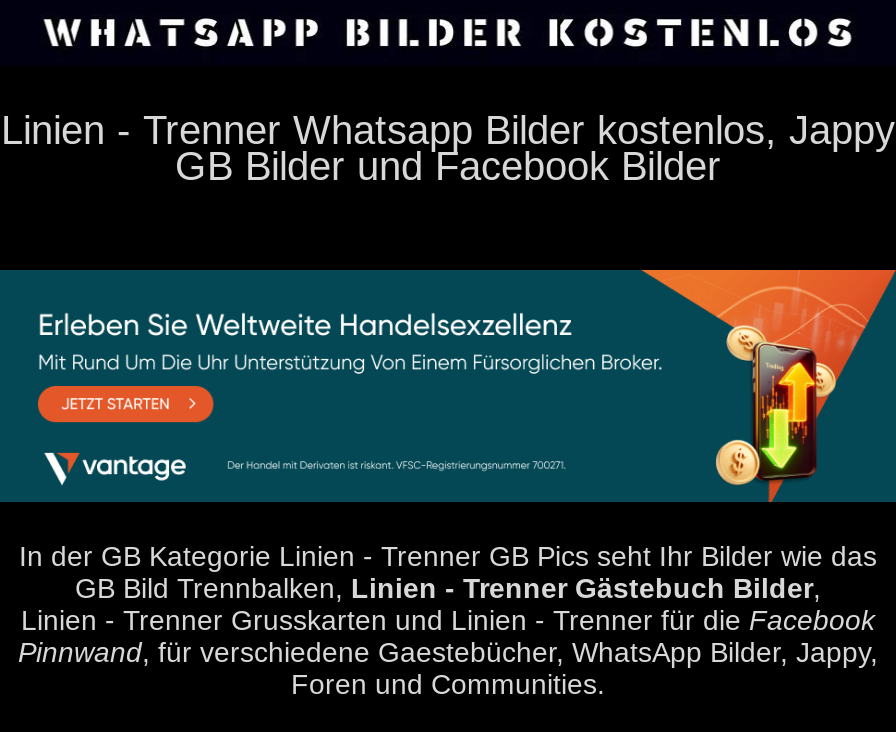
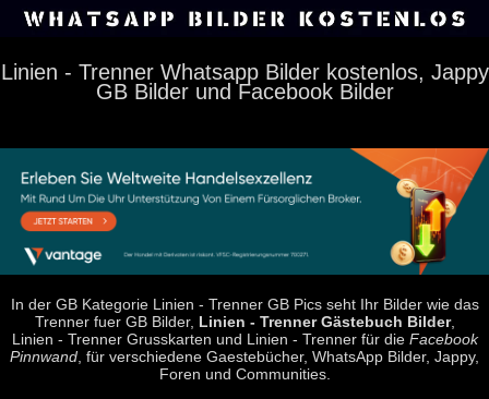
- GB Bild Trennbalken, Linien - Trenner Gästebuch Bilder,
+ Trenner fuer GB Bilder, Linien - Trenner Gästebuch Bilder,
